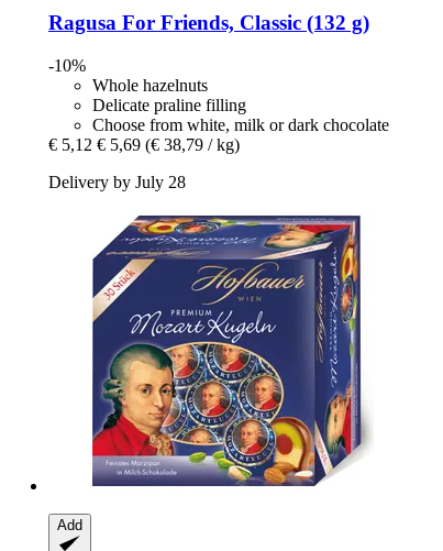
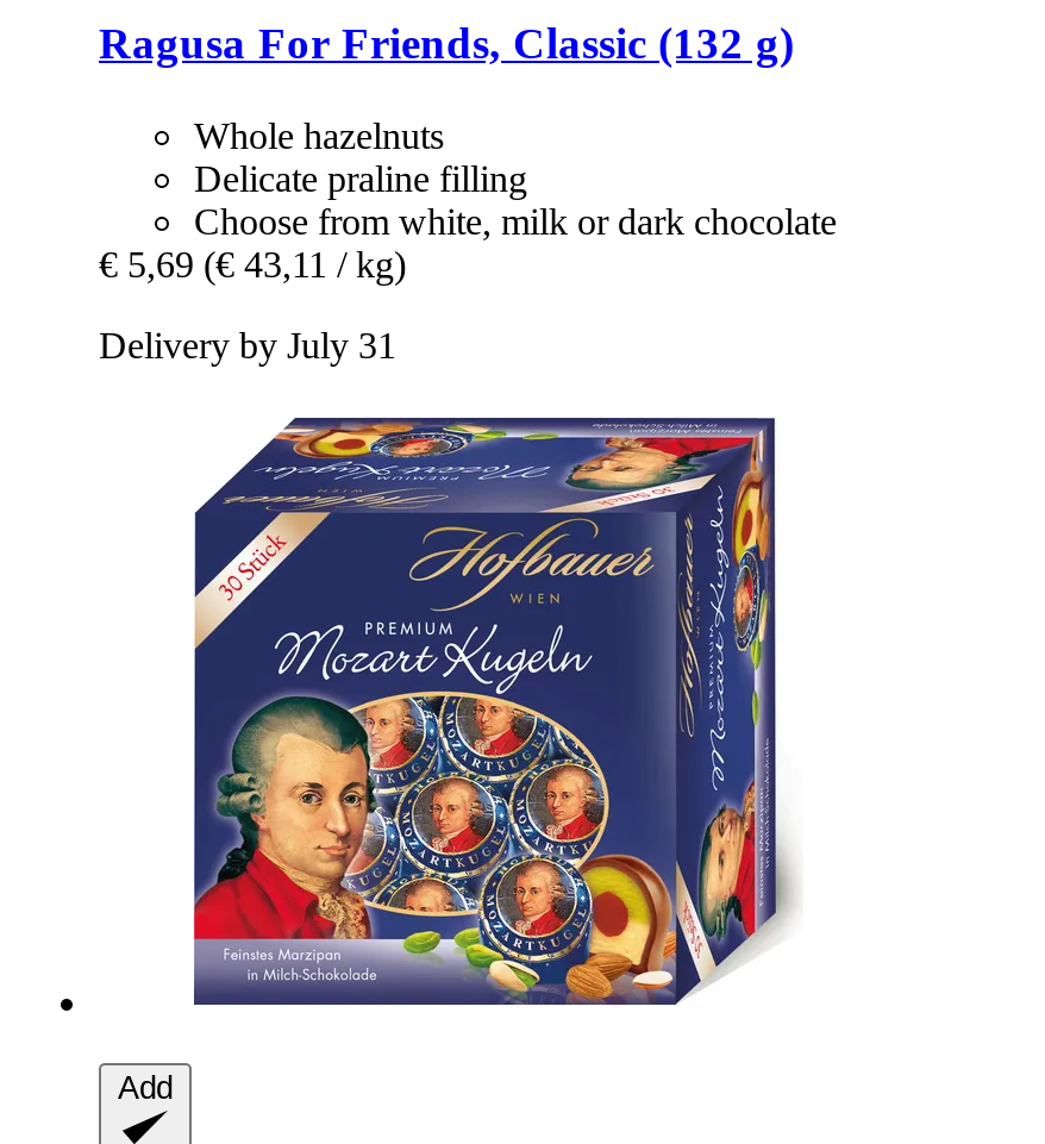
- -10%

- € 5,12 € 5,69 (€ 38,79 / kg)
+ € 5,69 (€ 43,11 / kg)

- Delivery by July 28
+ Delivery by July 31
